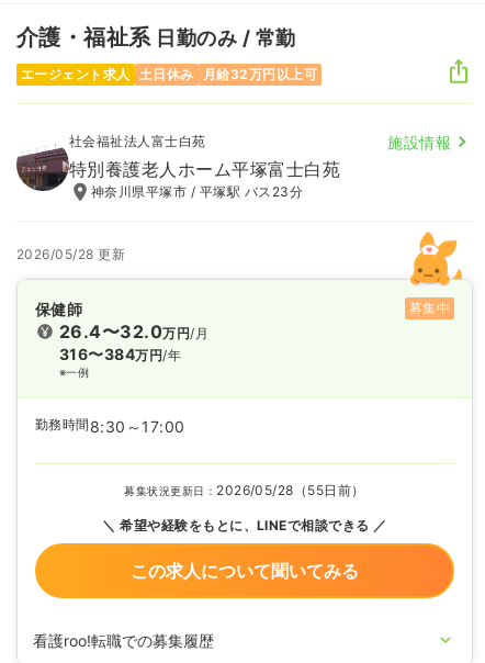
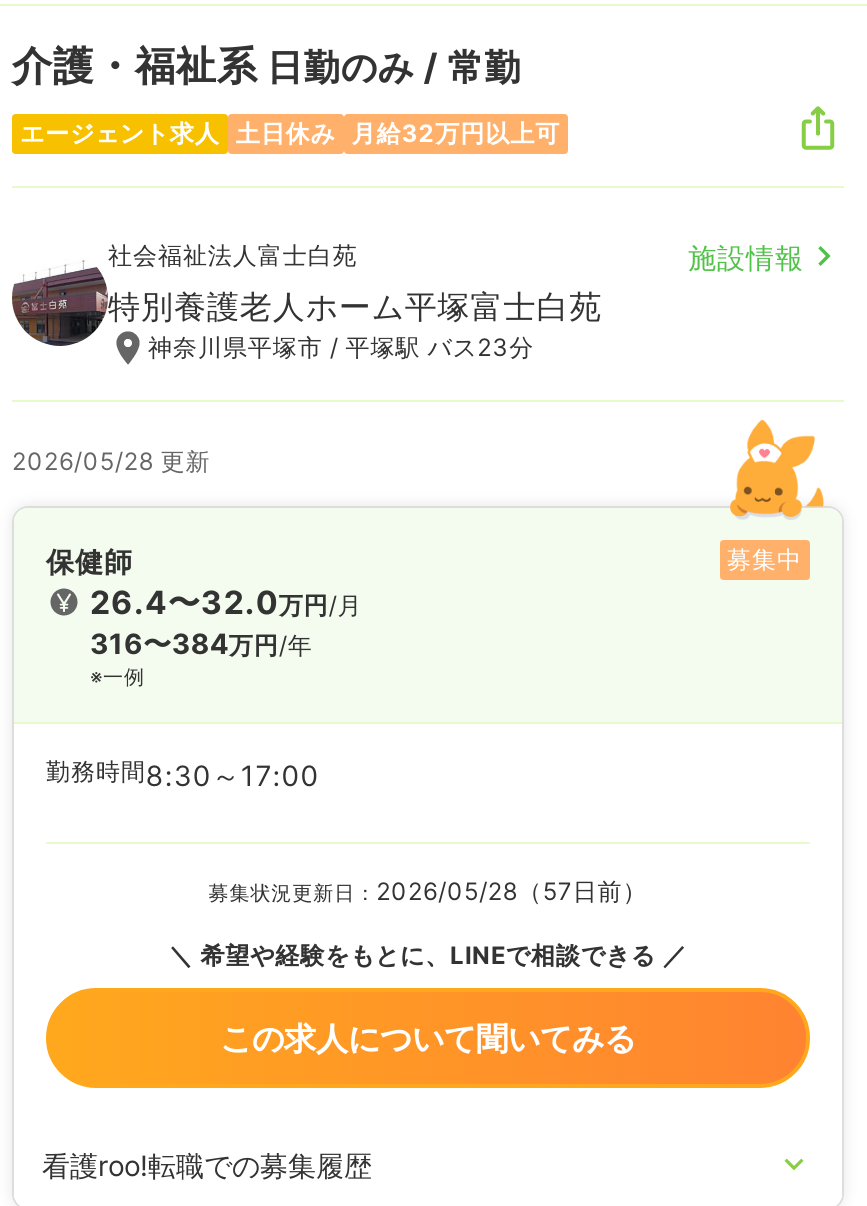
- 募集状況更新日：2026/05/28（55日前）
+ 募集状況更新日：2026/05/28（57日前）
